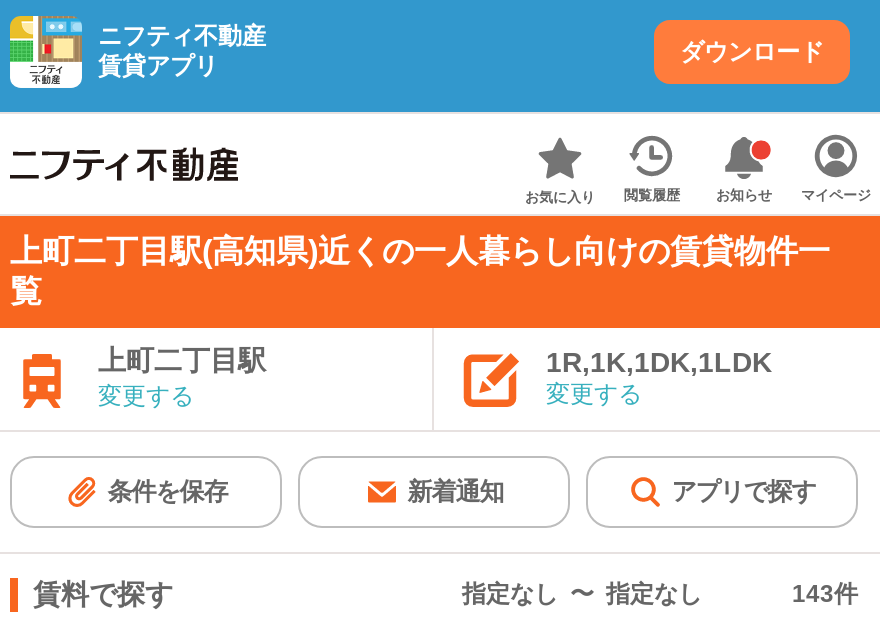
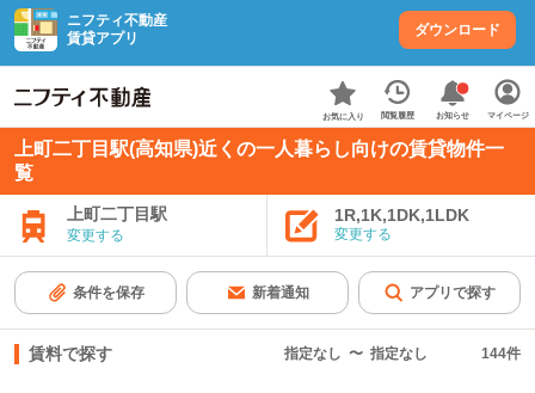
- 143件
+ 144件
